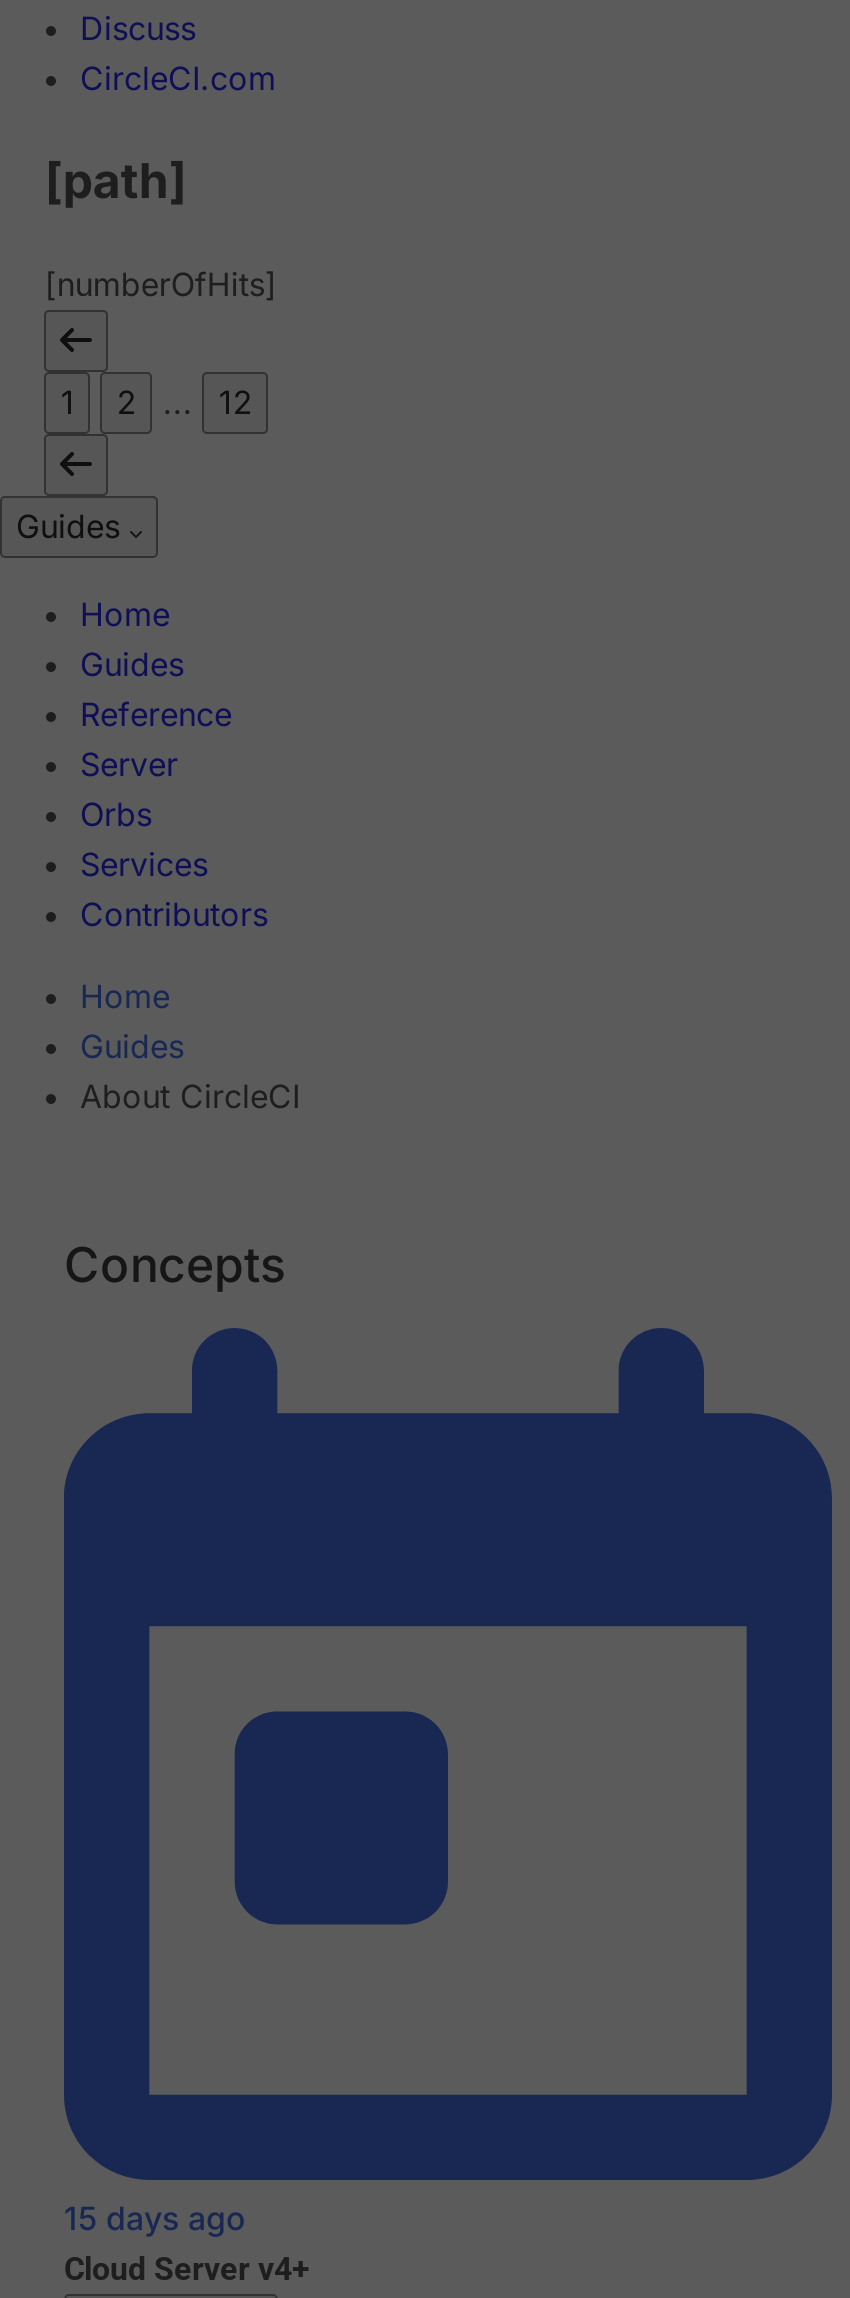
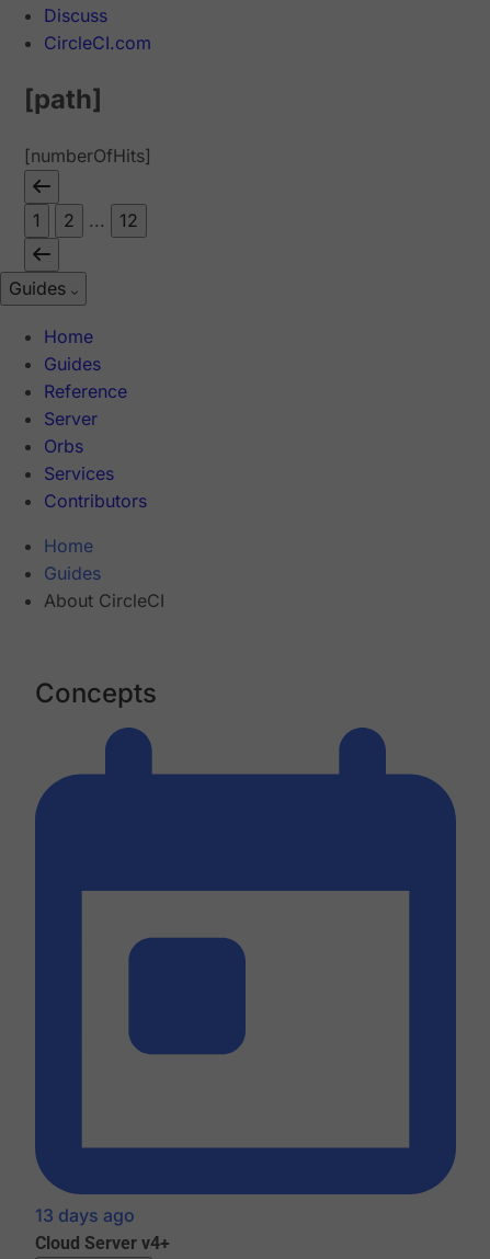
- 15 days ago
+ 13 days ago
